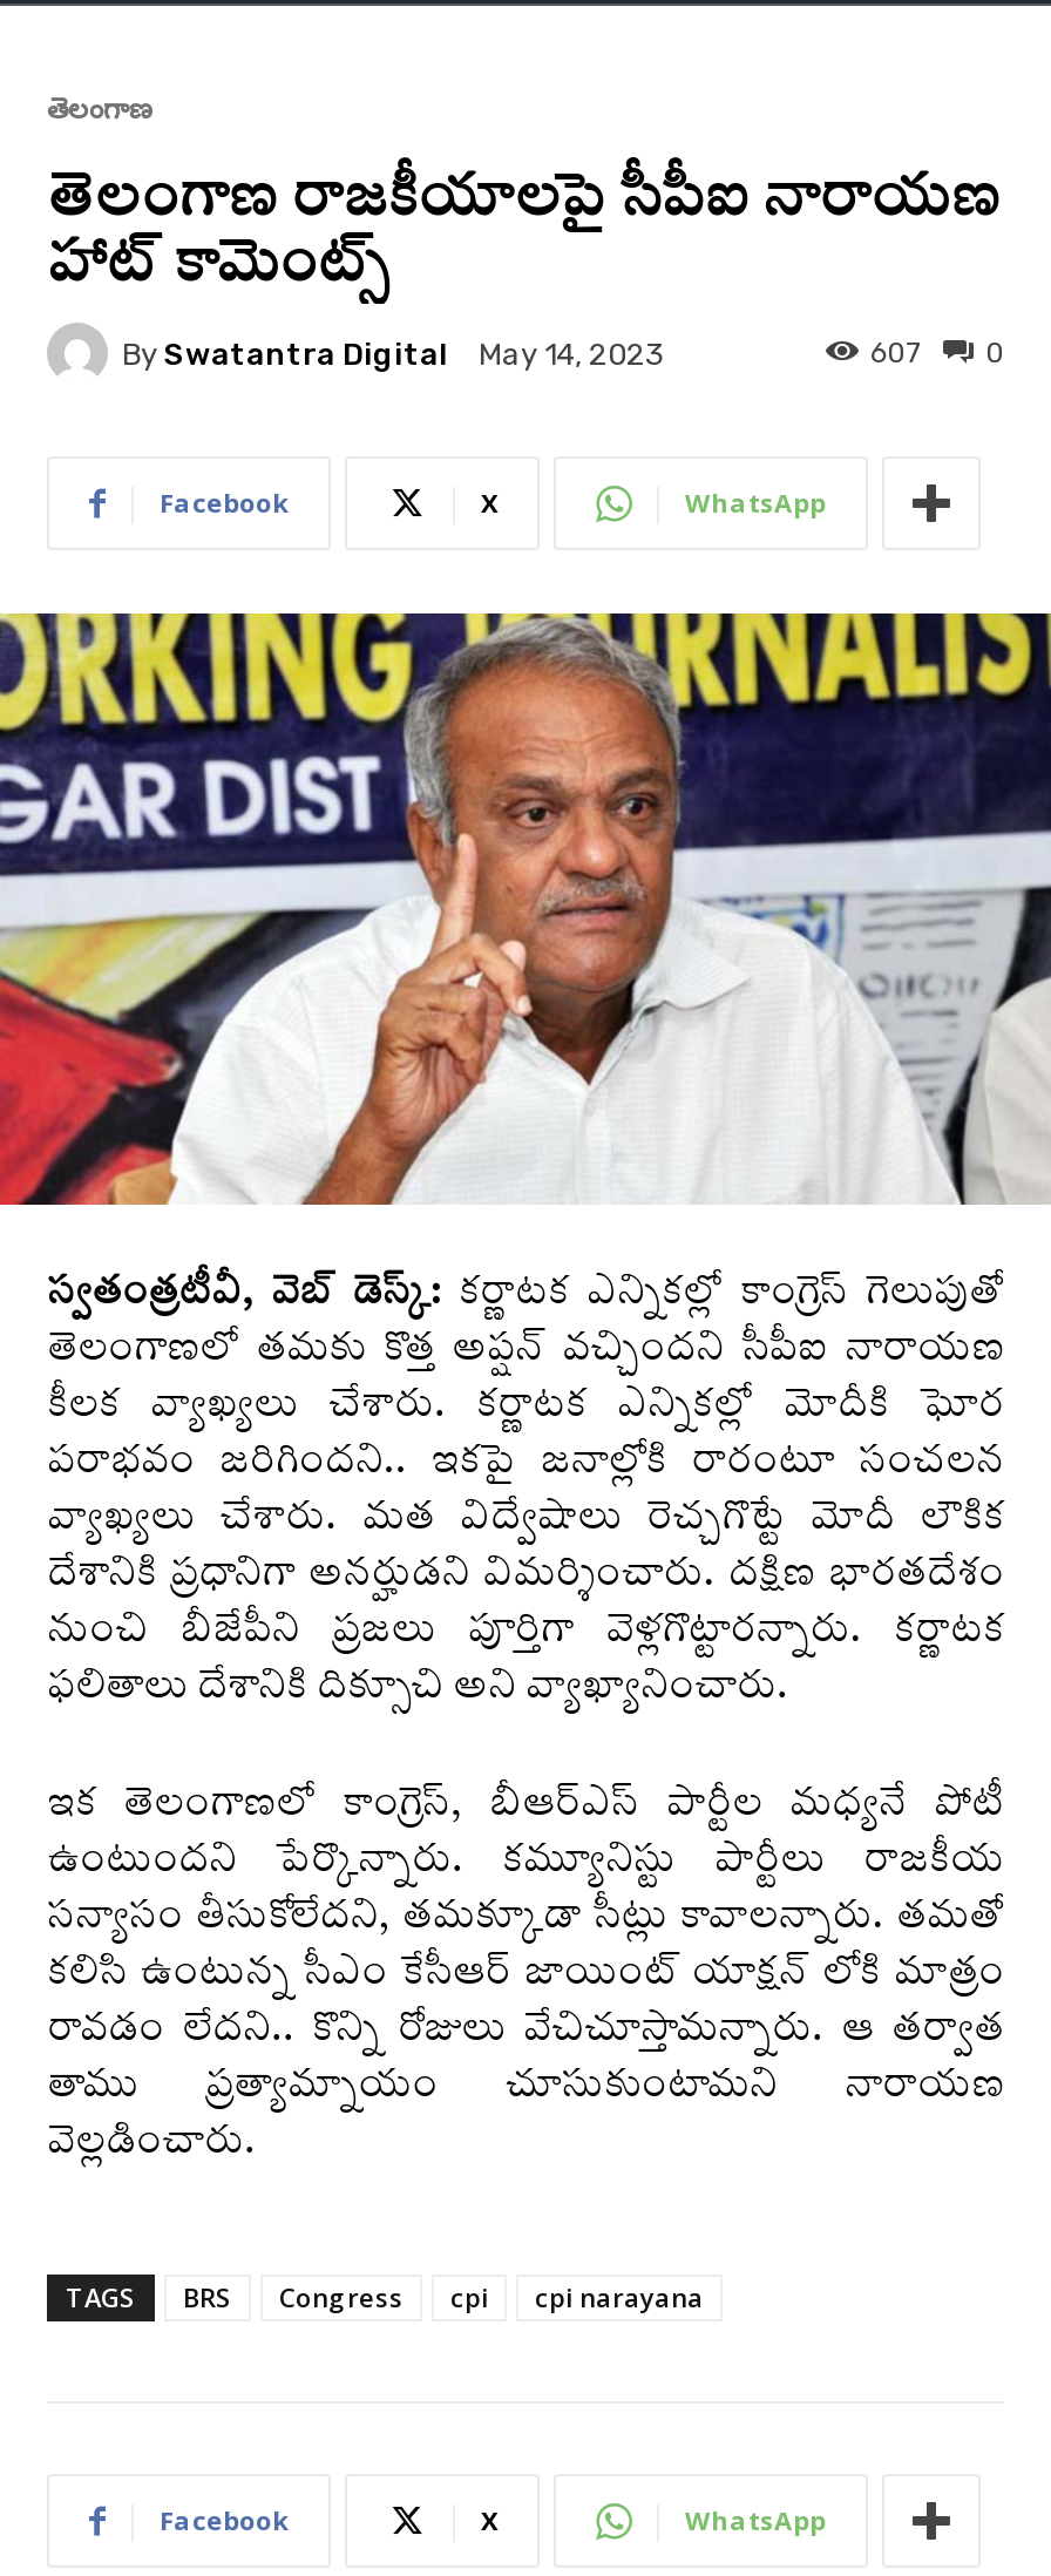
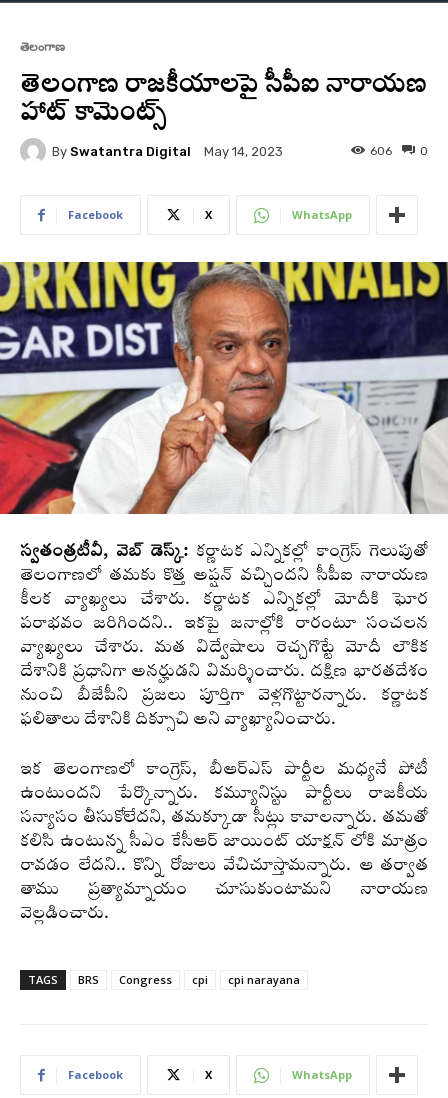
- 607 0
+ 606 0
